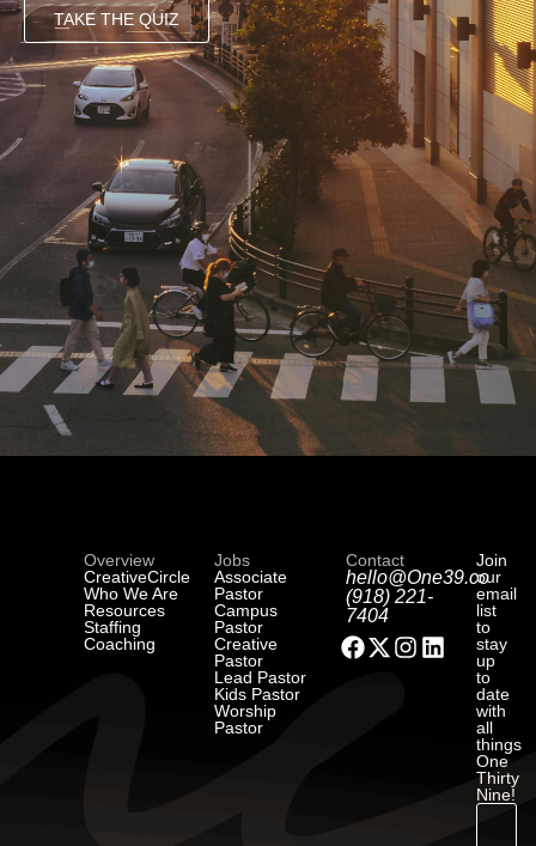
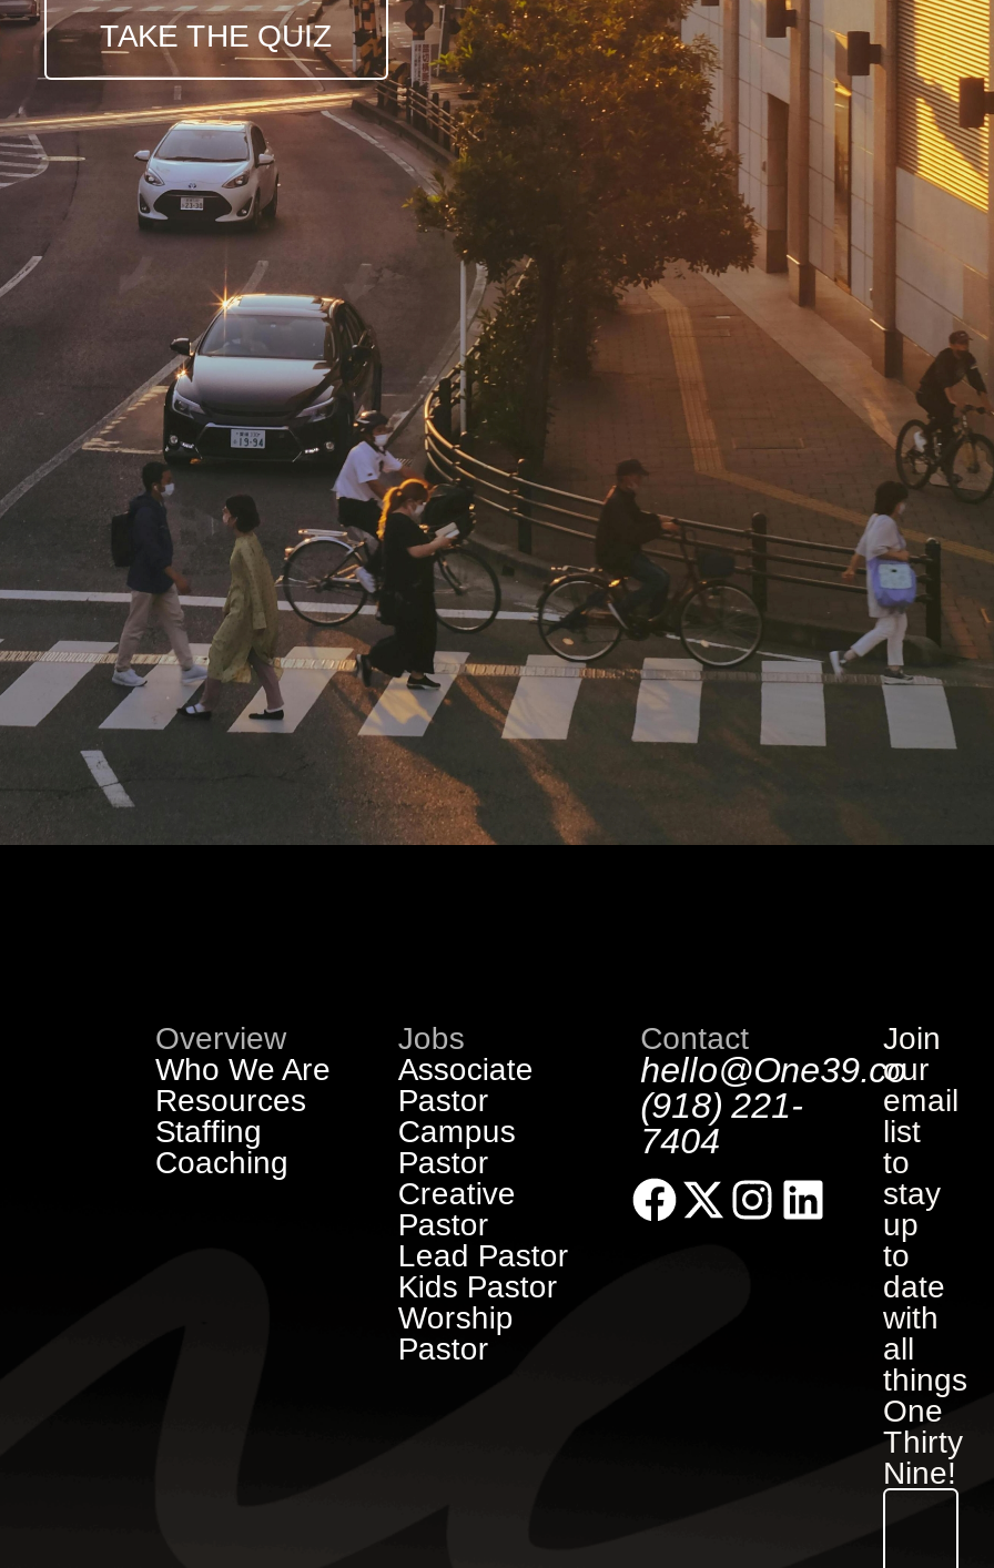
- CreativeCircle
